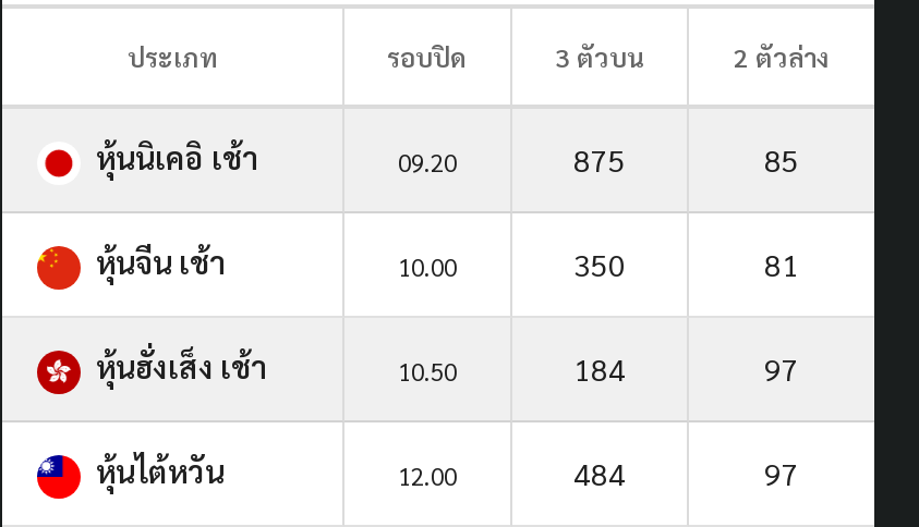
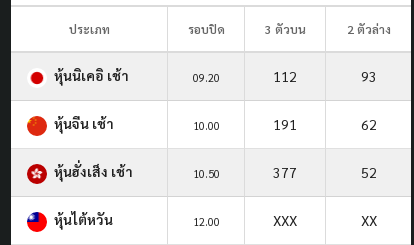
- 875
+ 112

- 85
+ 93

- 350
+ 191

- 81
+ 62

- 184
+ 377

- 97
+ 52

- 484
- 97
+ XXX
+ XX
